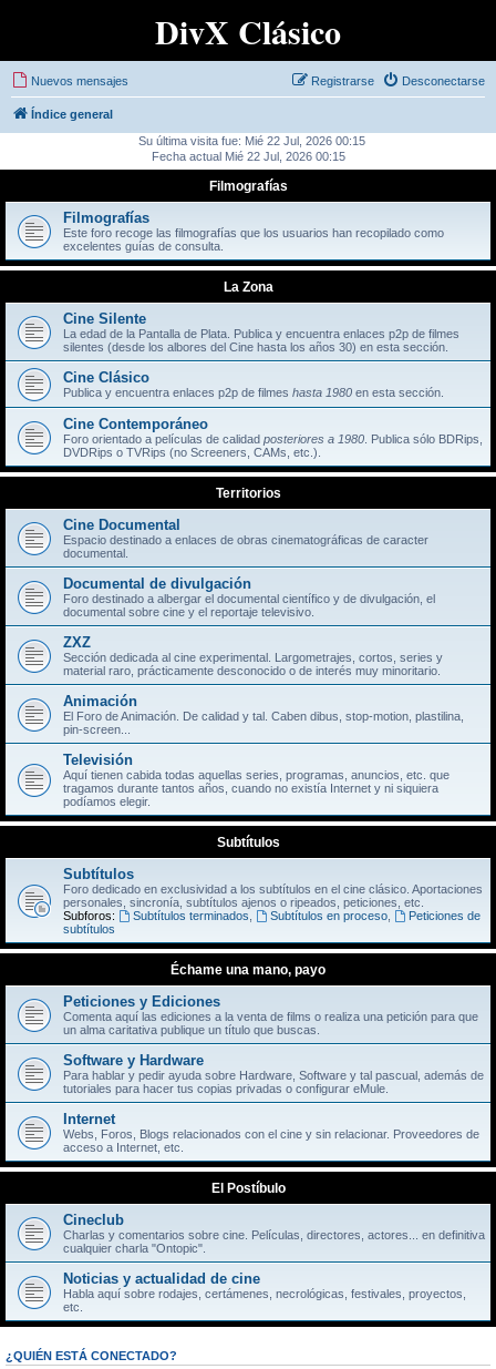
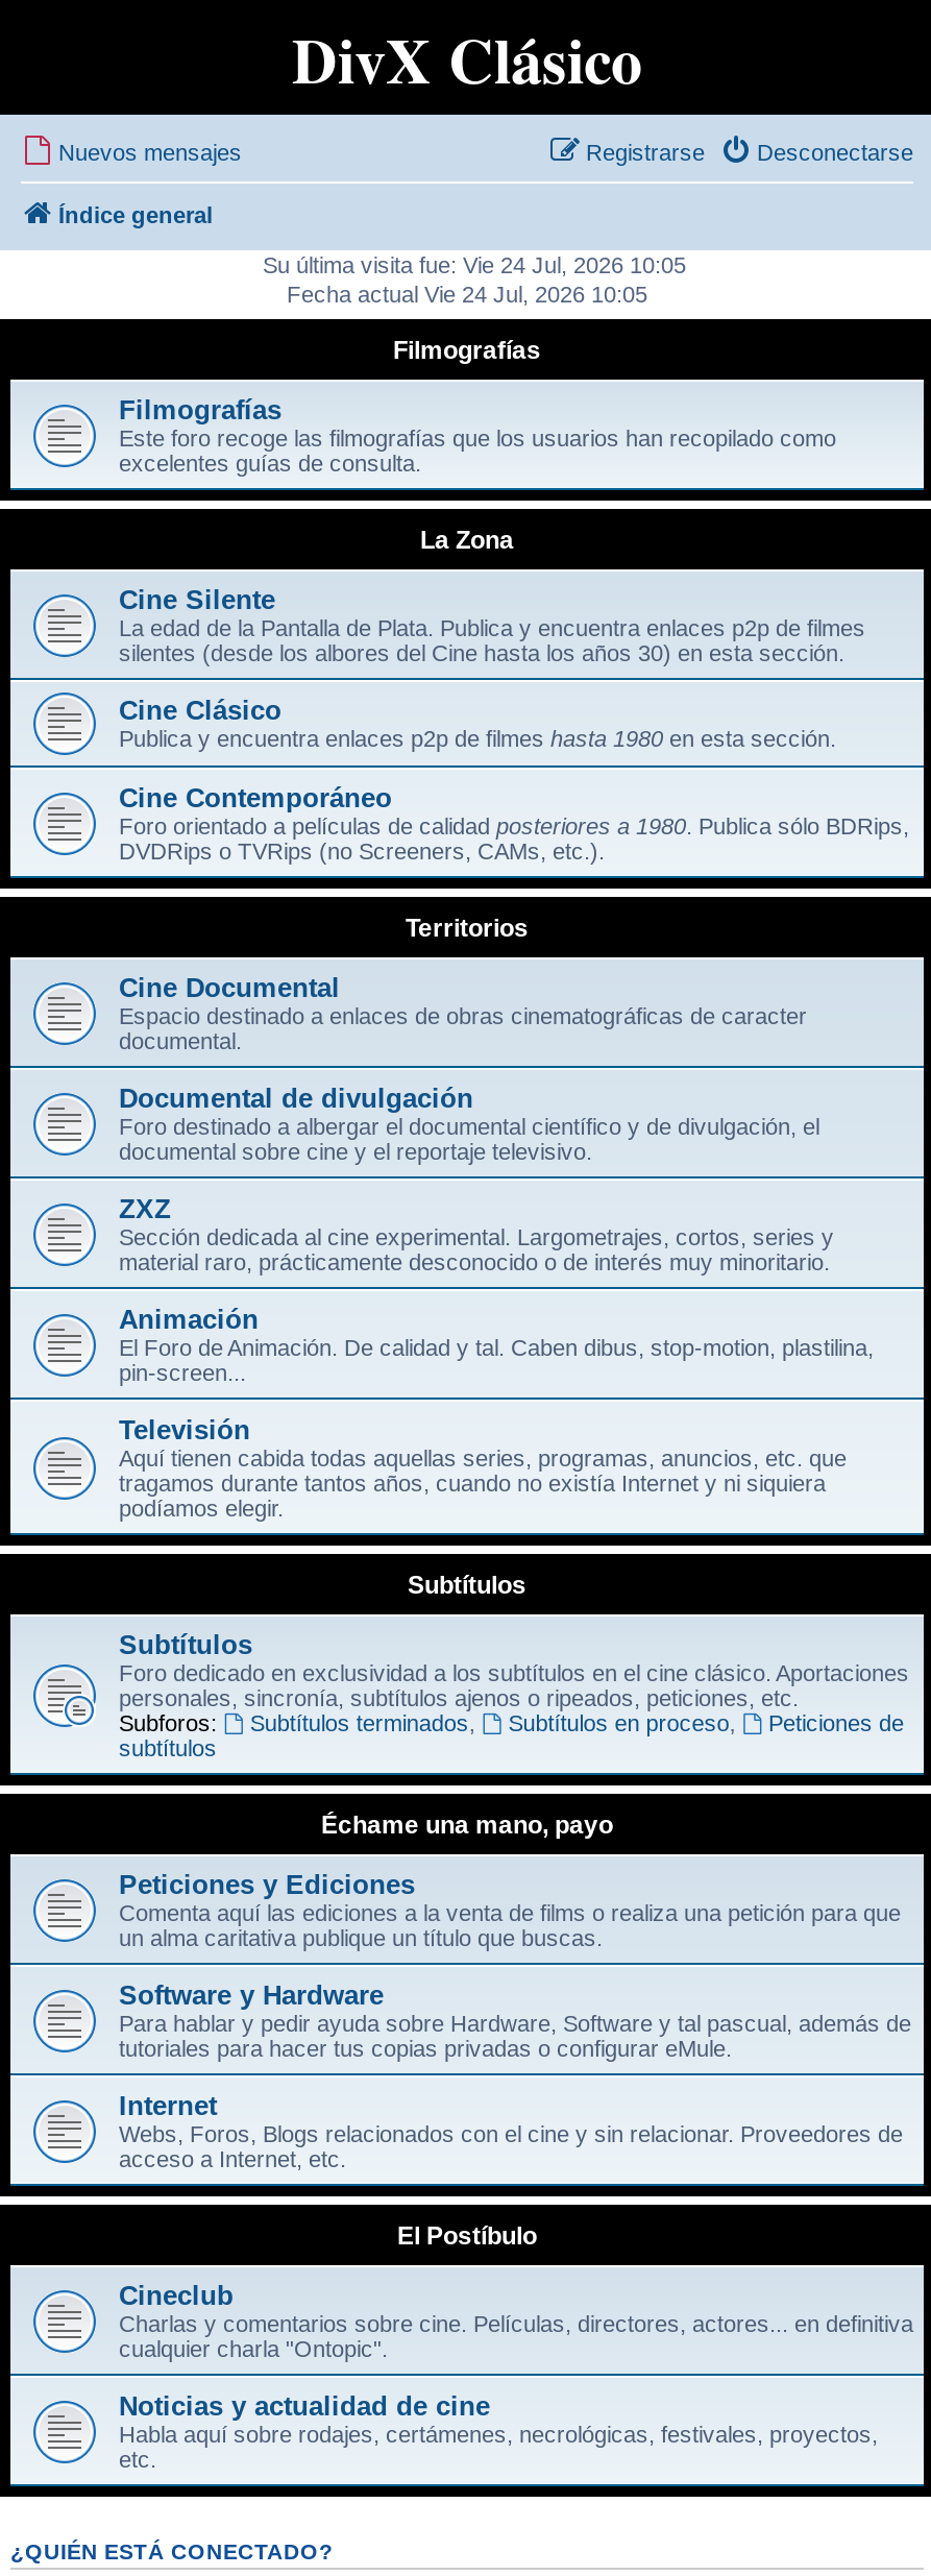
- Su última visita fue: Mié 22 Jul, 2026 00:15
+ Su última visita fue: Vie 24 Jul, 2026 10:05

- Fecha actual Mié 22 Jul, 2026 00:15
+ Fecha actual Vie 24 Jul, 2026 10:05
